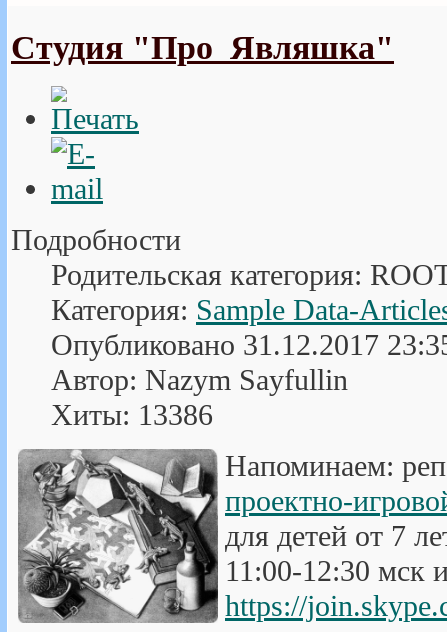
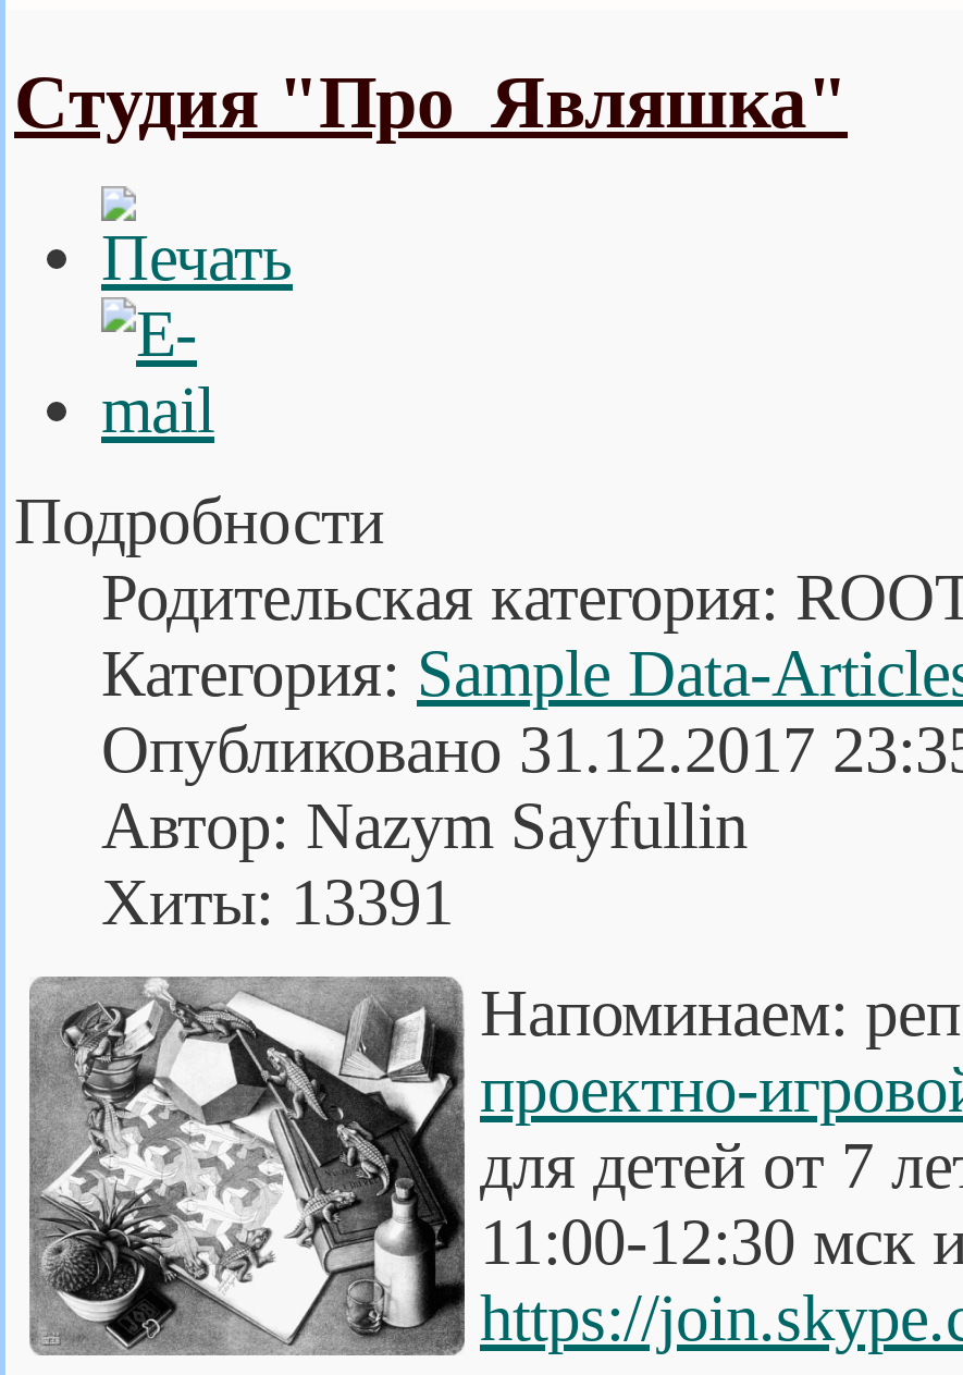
- Хиты: 13386
+ Хиты: 13391
